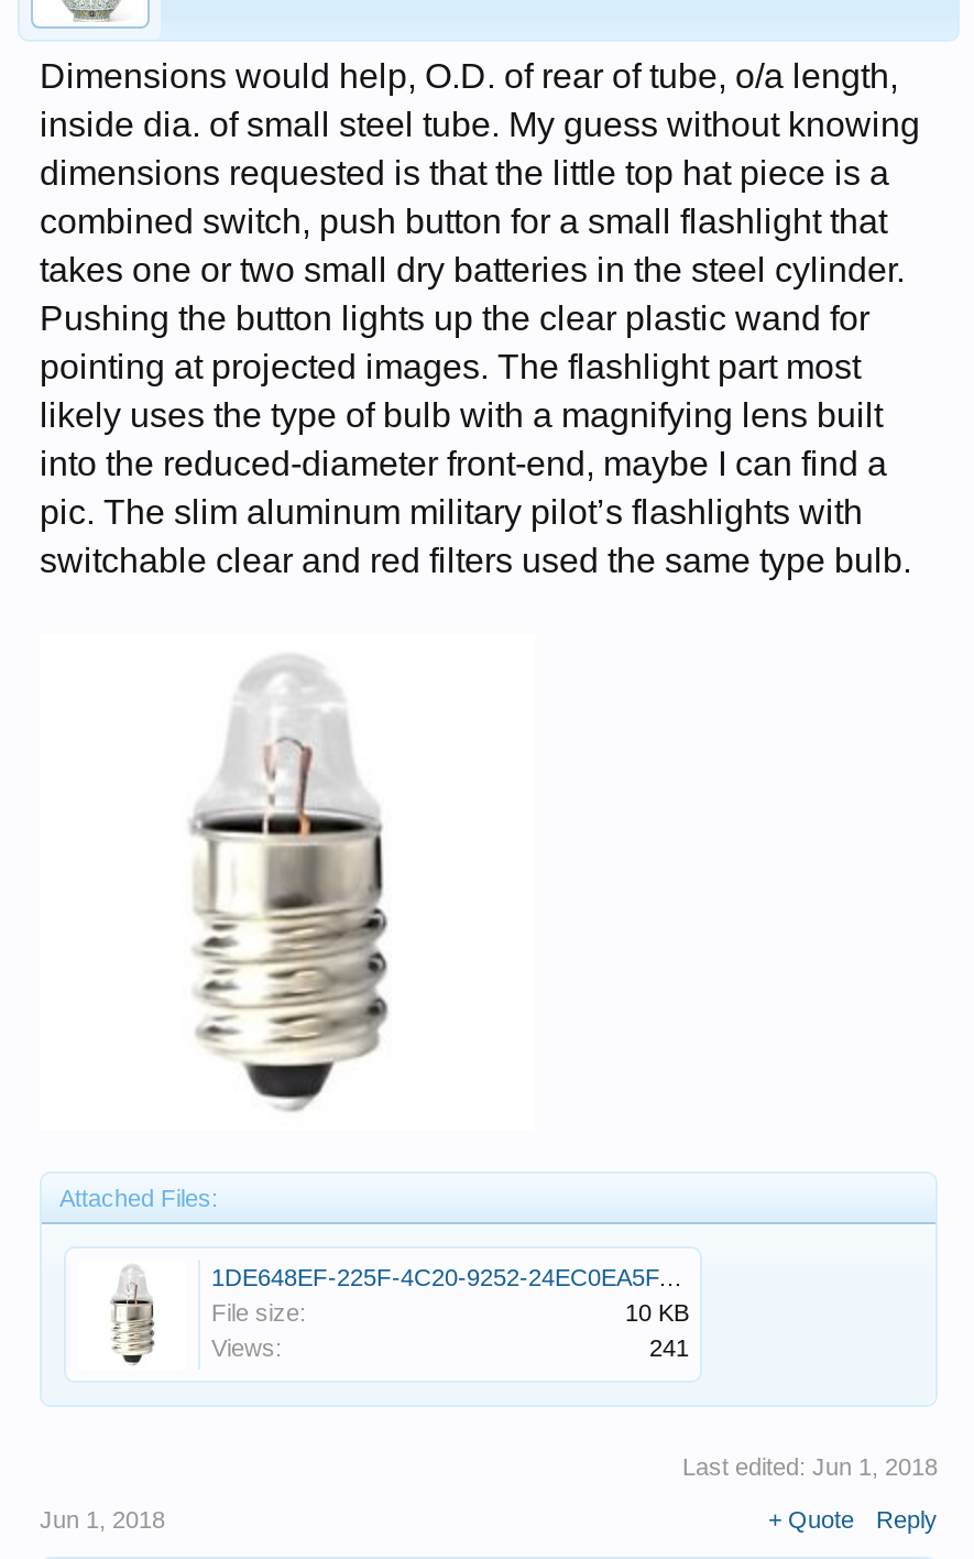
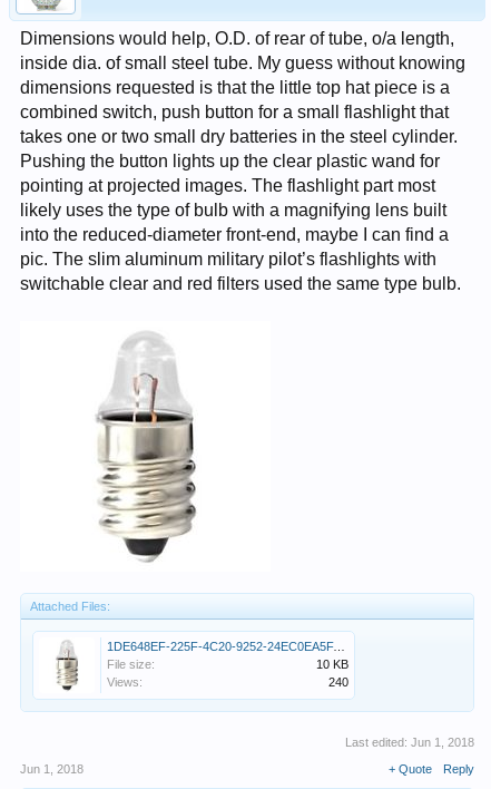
- 241
+ 240
